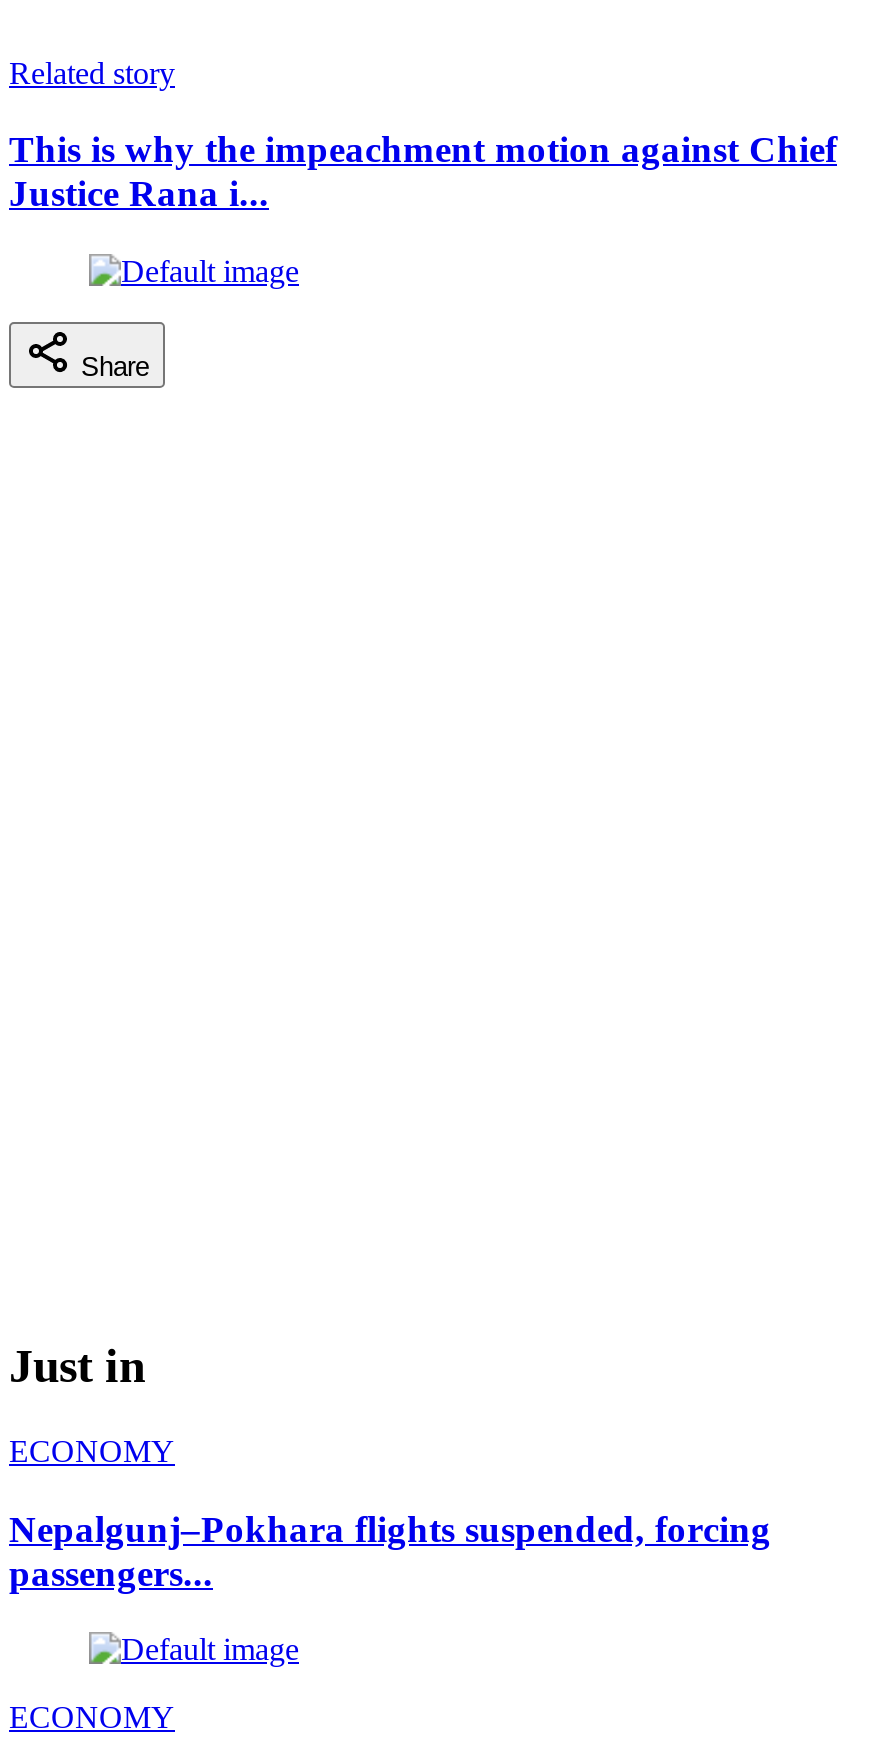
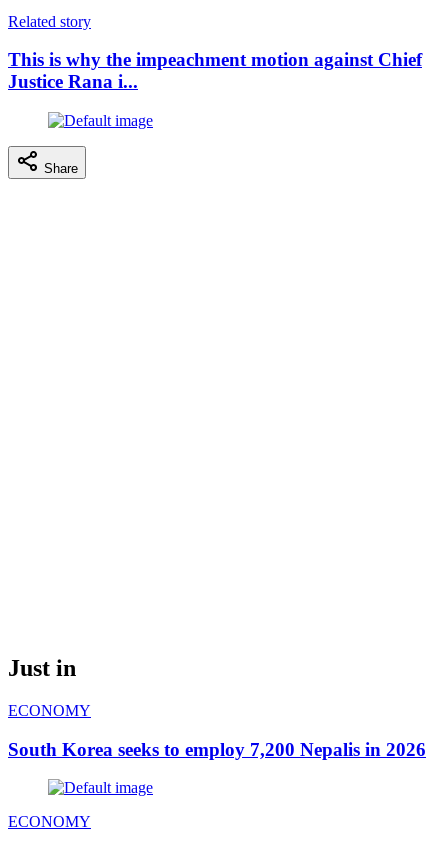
- Nepalgunj–Pokhara flights suspended, forcing
- passengers...
+ South Korea seeks to employ 7,200 Nepalis in 2026
